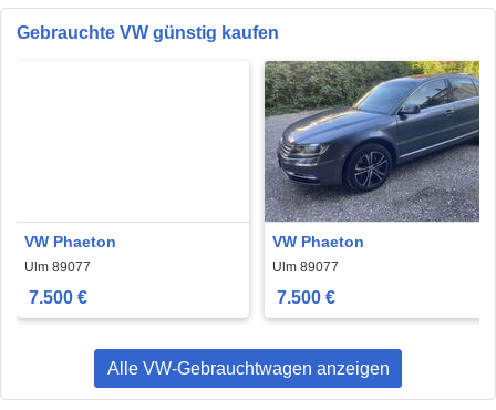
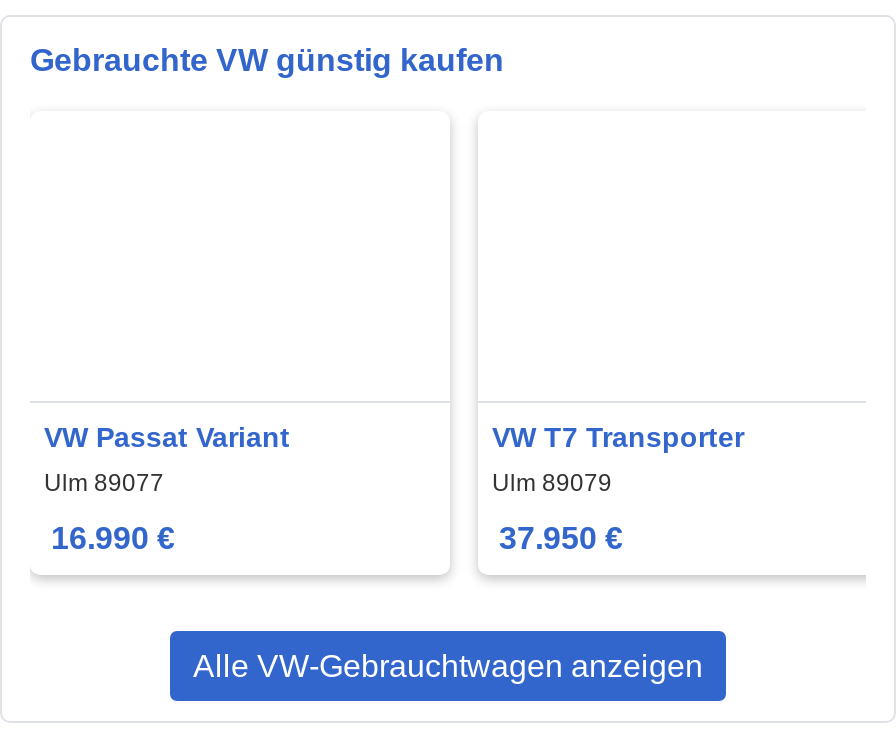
- [image]

- VW Phaeton
+ VW Passat Variant

- VW Phaeton
+ VW T7 Transporter

- Ulm 89077
+ Ulm 89079

- 7.500 €
+ 16.990 €

- 7.500 €
+ 37.950 €
